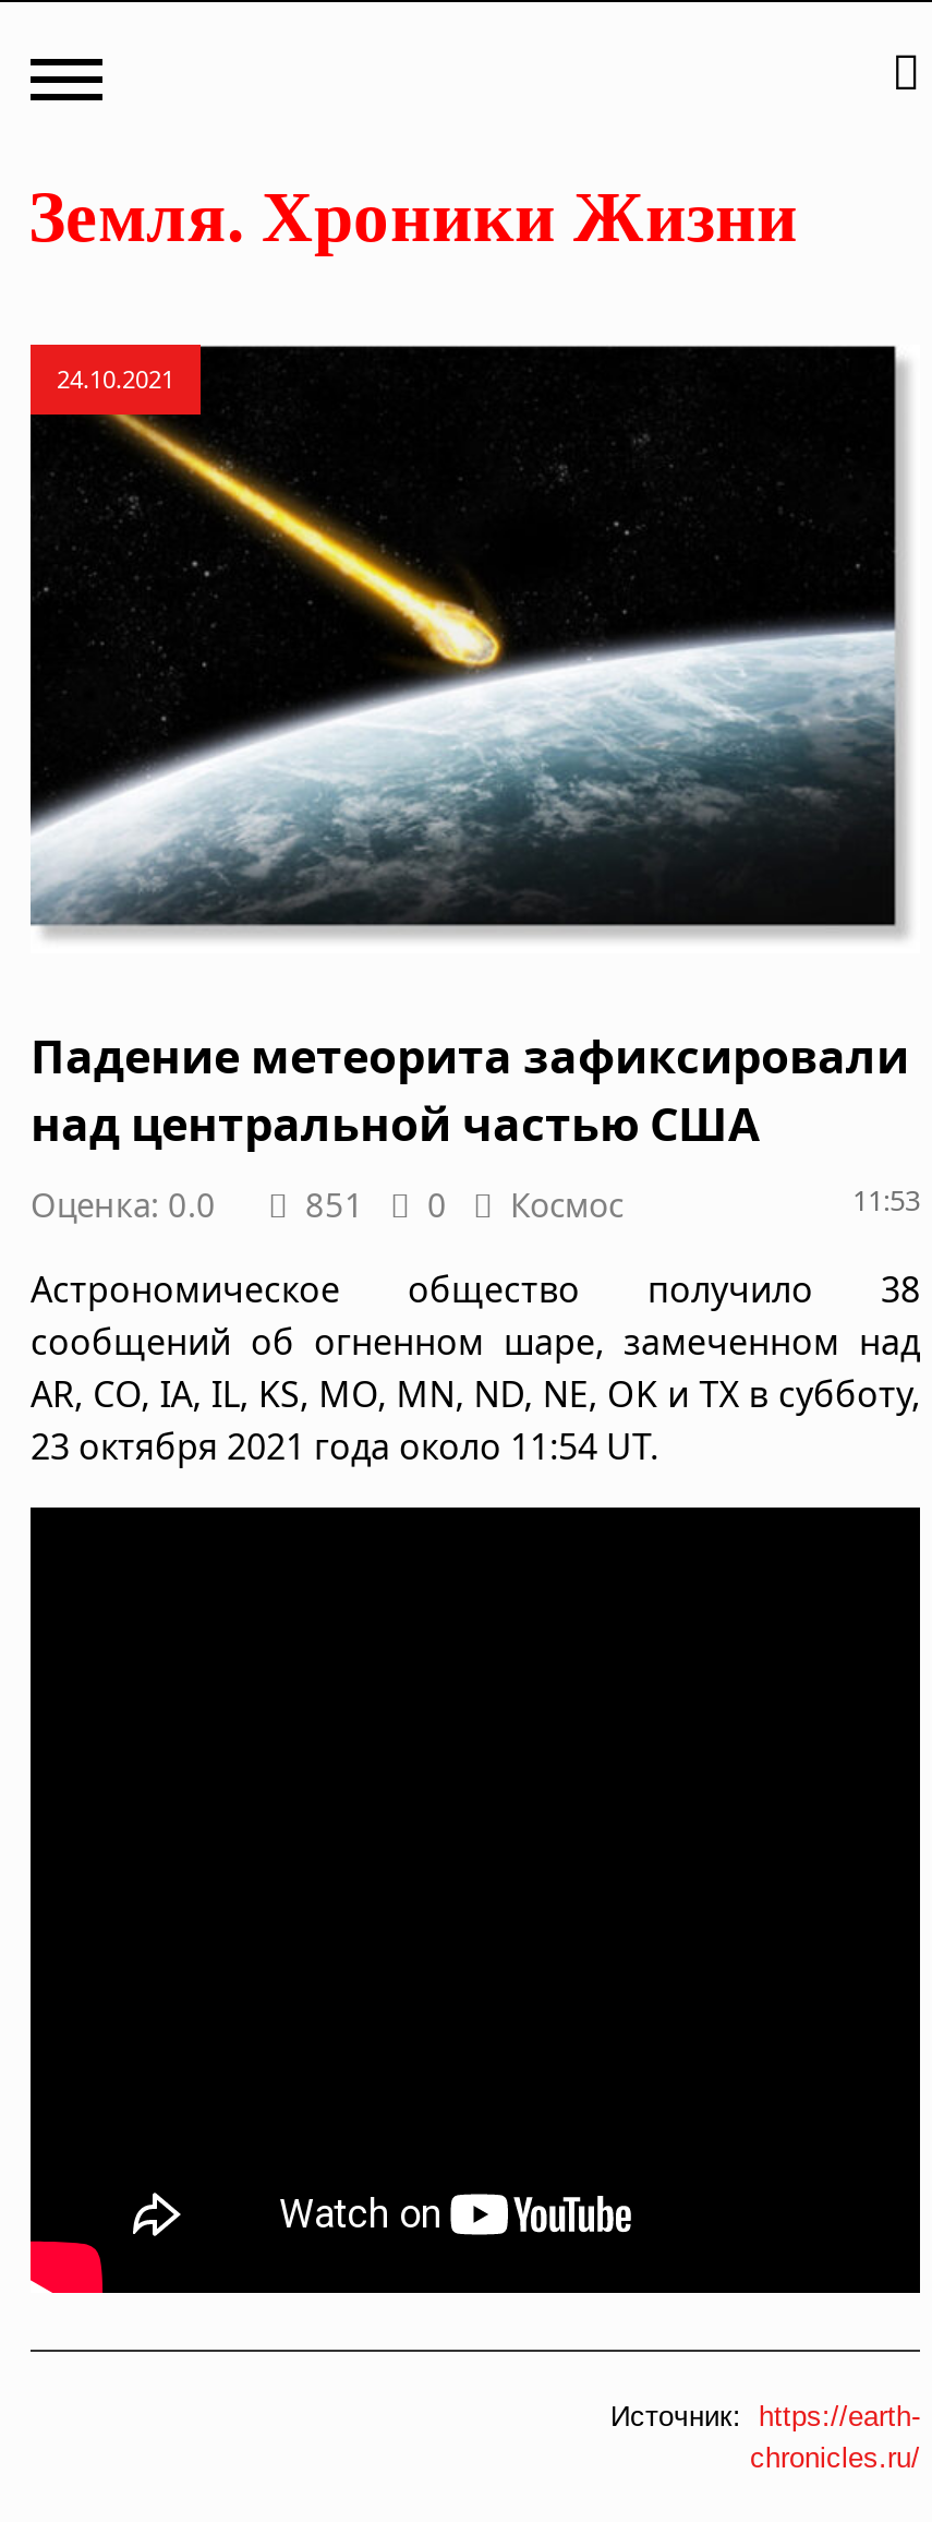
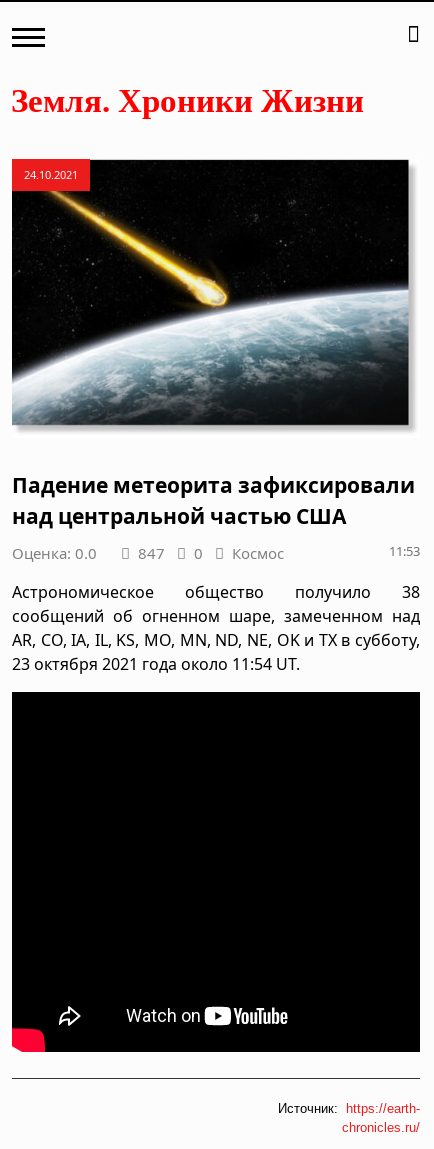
- Оценка: 0.0 851 0 Космос
+ Оценка: 0.0 847 0 Космос
